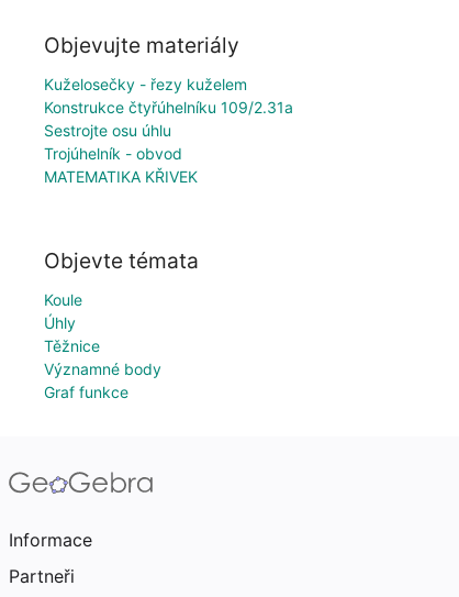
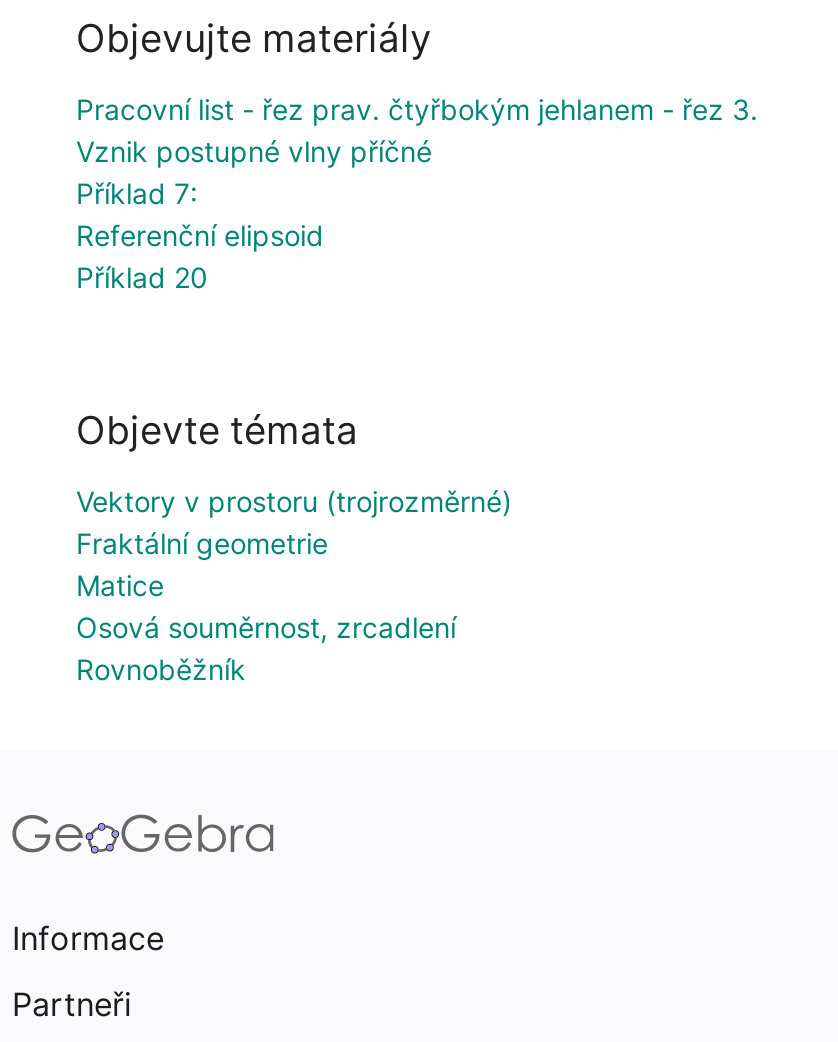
- Kuželosečky - řezy kuželem
- Konstrukce čtyřúhelníku 109/2.31a
- Sestrojte osu úhlu
- Trojúhelník - obvod
- MATEMATIKA KŘIVEK
+ Pracovní list - řez prav. čtyřbokým jehlanem - řez 3.
+ Vznik postupné vlny příčné
+ Příklad 7:
+ Referenční elipsoid
+ Příklad 20

- Koule
- Úhly
- Těžnice
- Významné body
- Graf funkce
+ Vektory v prostoru (trojrozměrné)
+ Fraktální geometrie
+ Matice
+ Osová souměrnost, zrcadlení
+ Rovnoběžník
